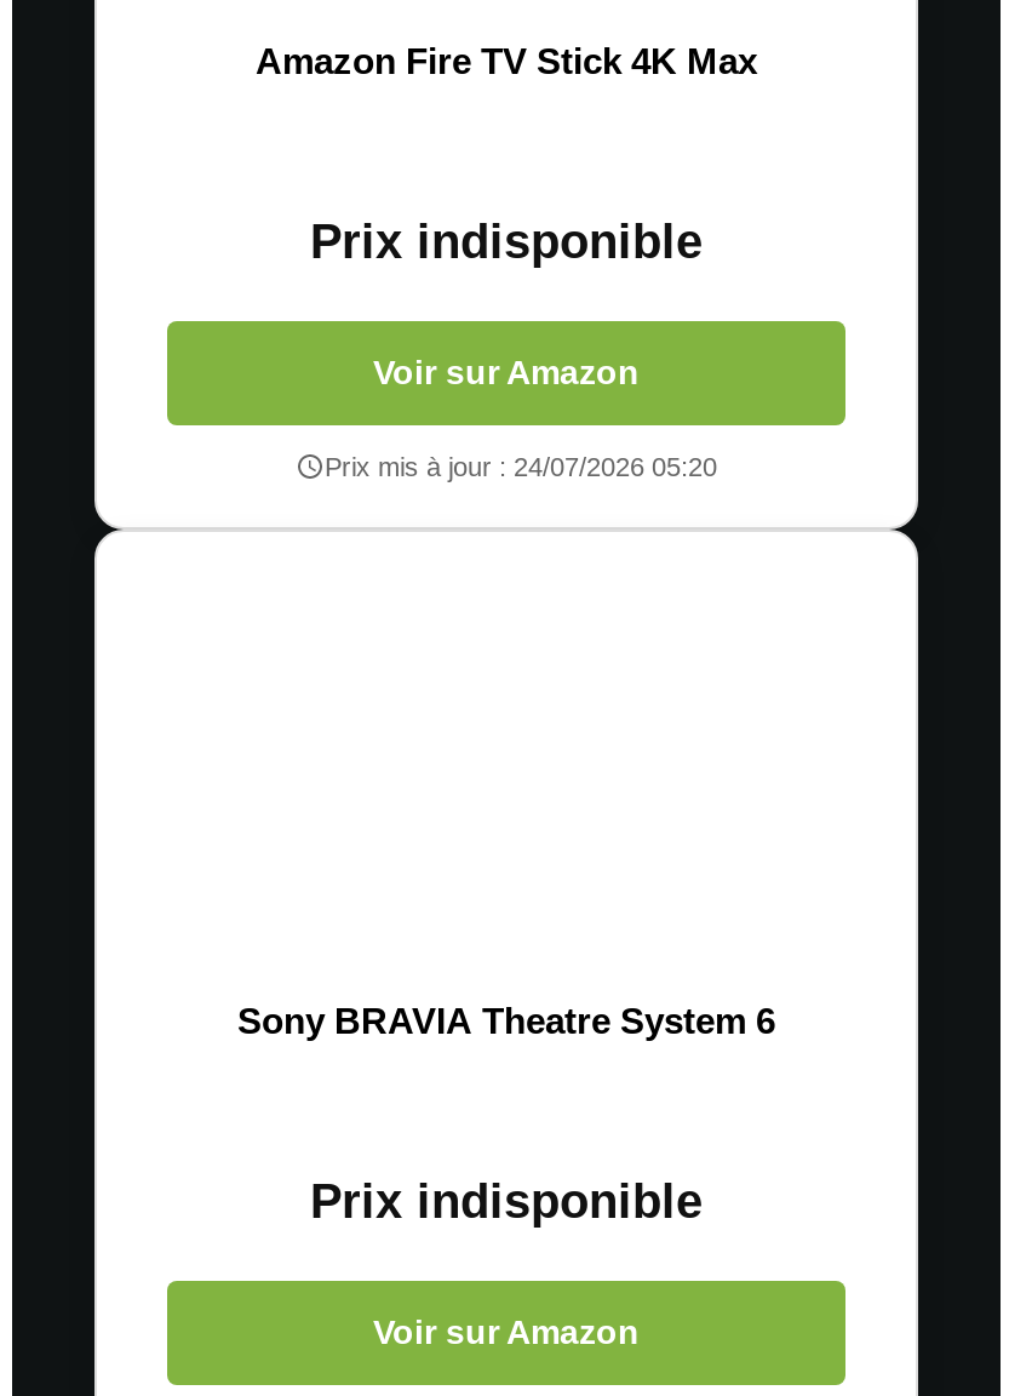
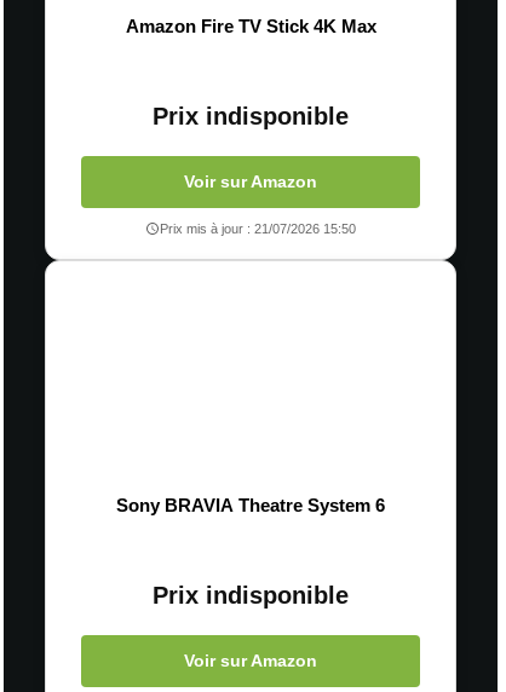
- Prix mis à jour : 24/07/2026 05:20
+ Prix mis à jour : 21/07/2026 15:50
